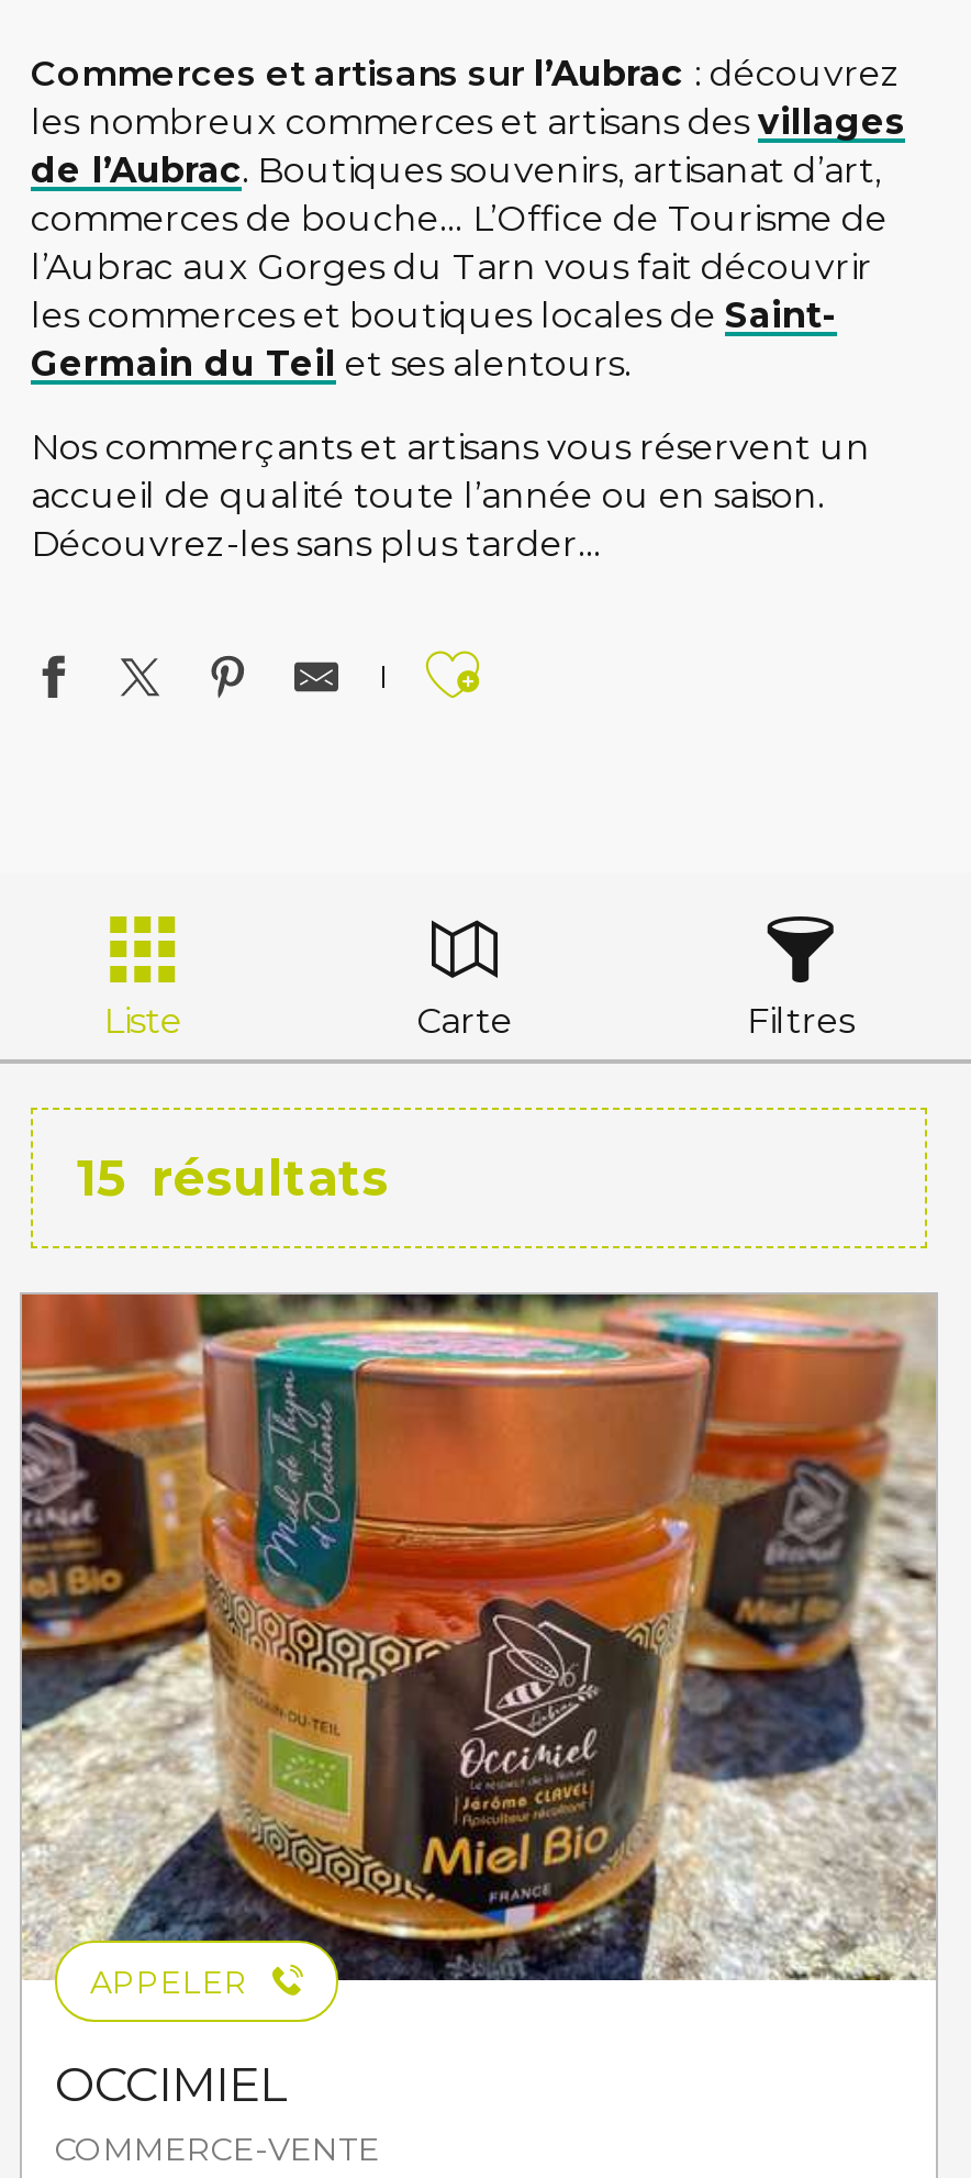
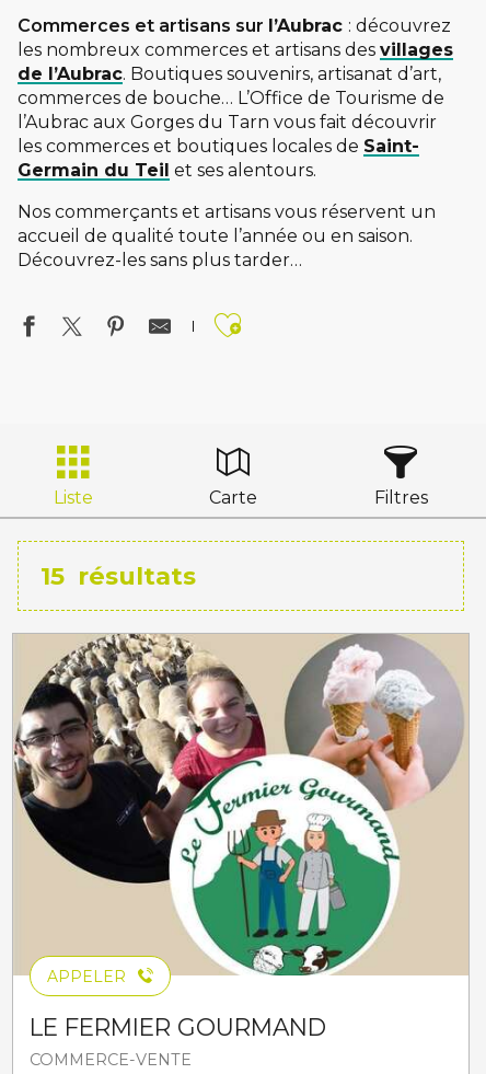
- [image]
- OCCIMIEL
+ [image]
+ LE FERMIER GOURMAND
